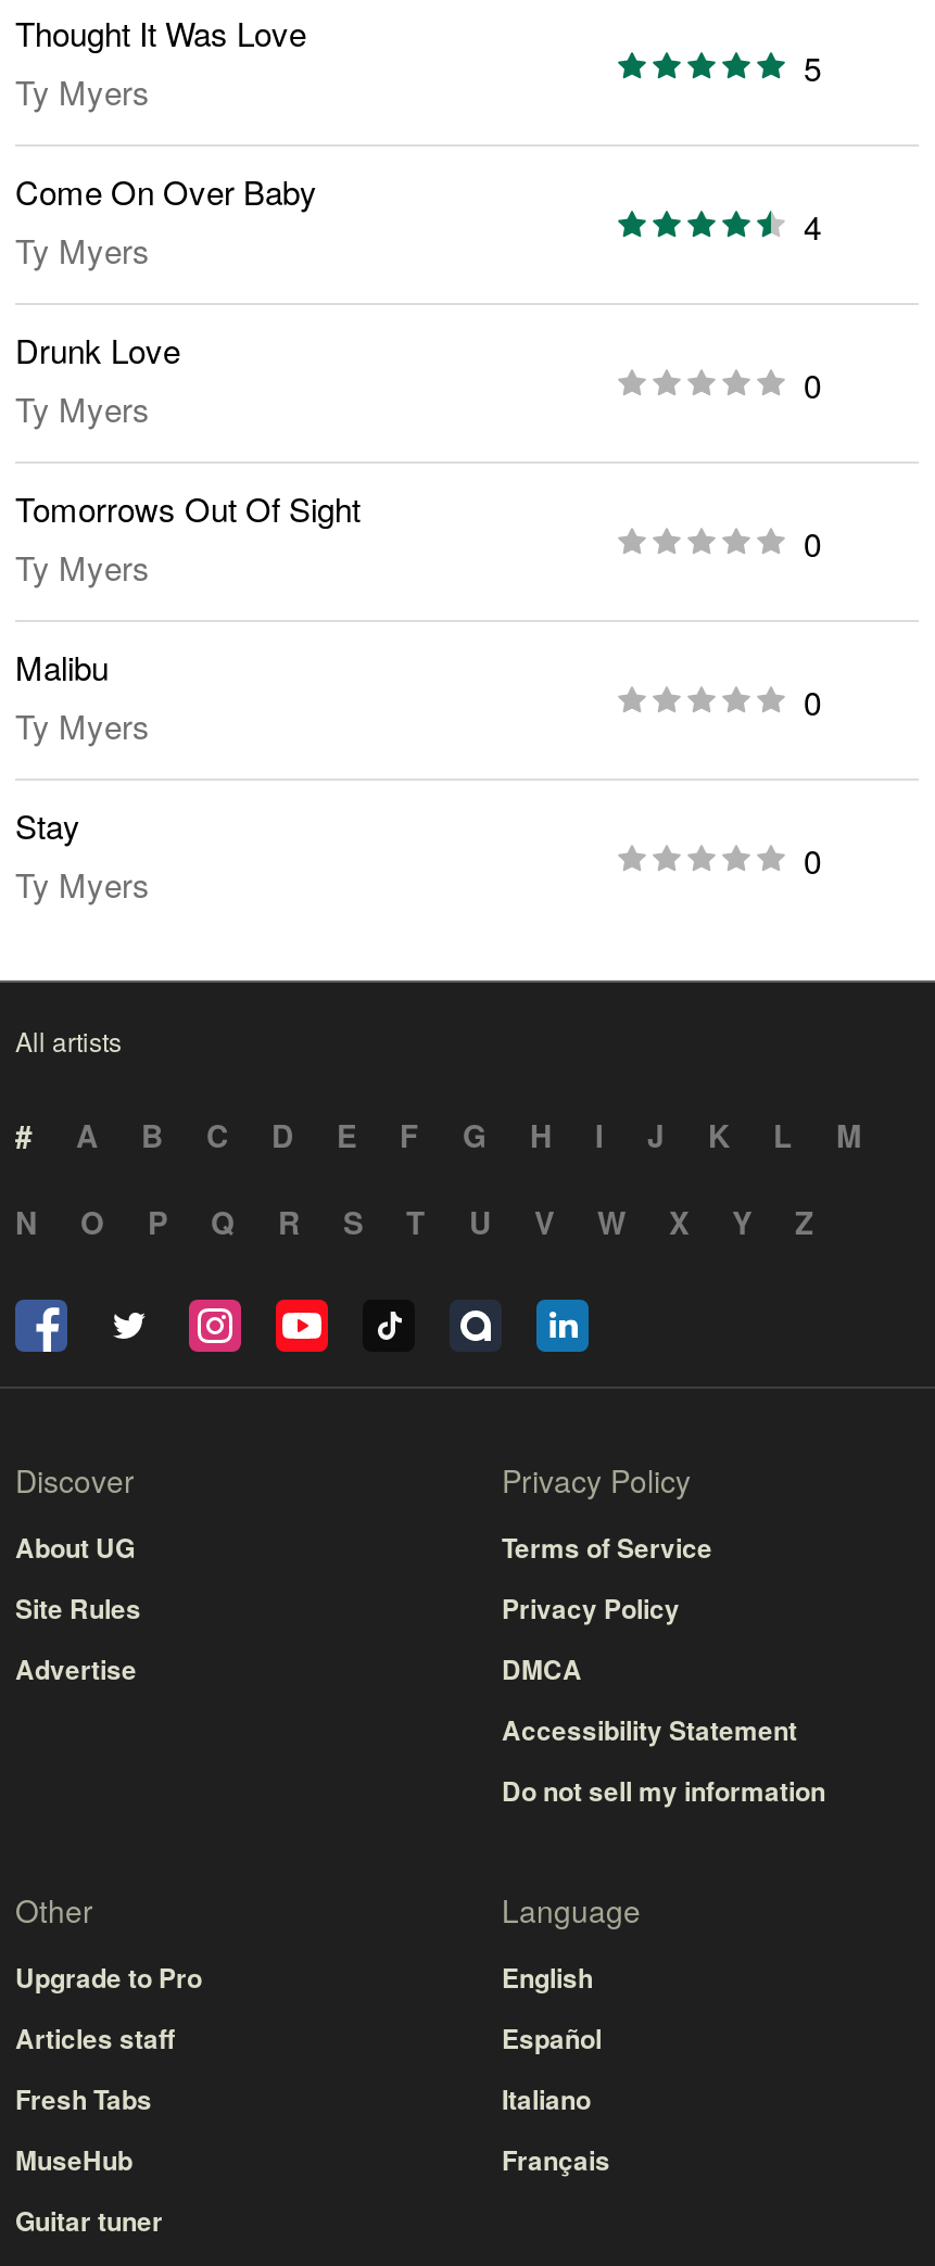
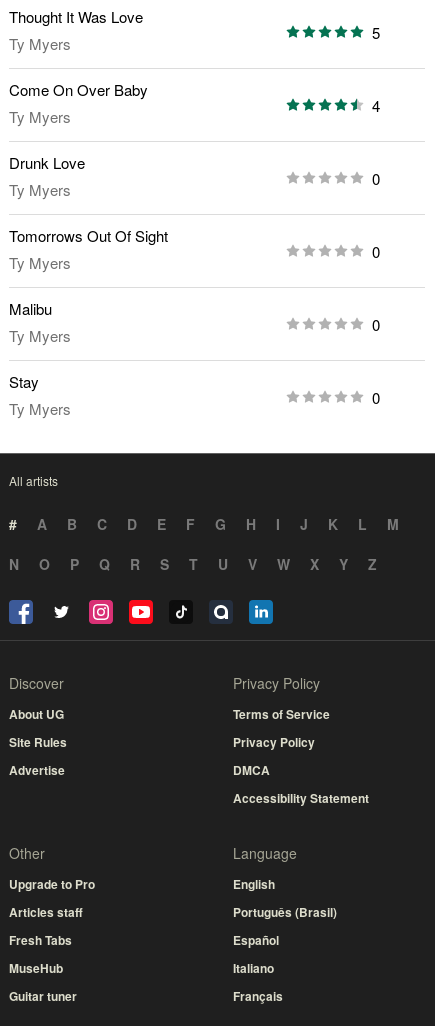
- Do not sell my information

+ Português (Brasil)
